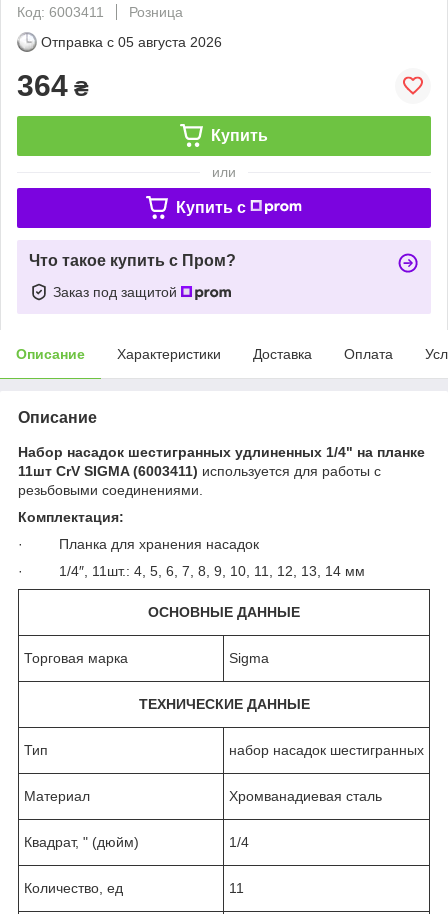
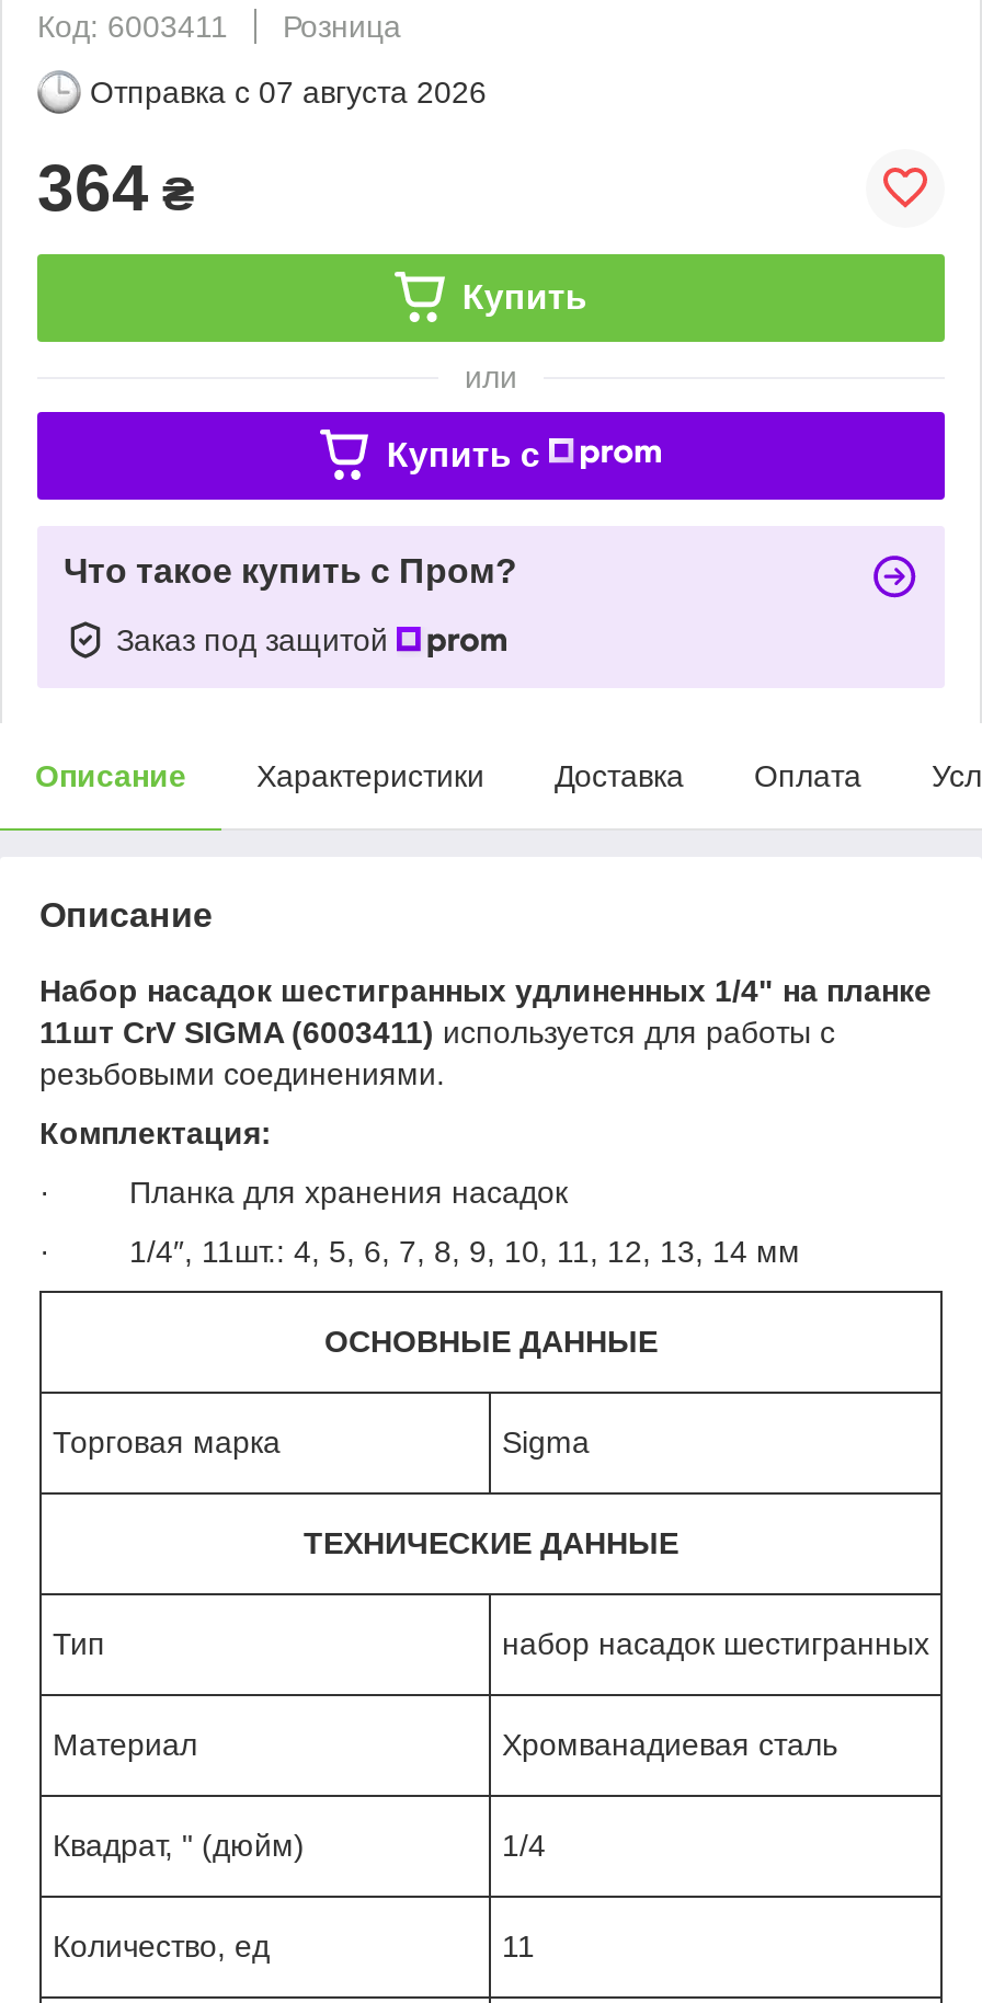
- Отправка с 05 августа 2026
+ Отправка с 07 августа 2026
